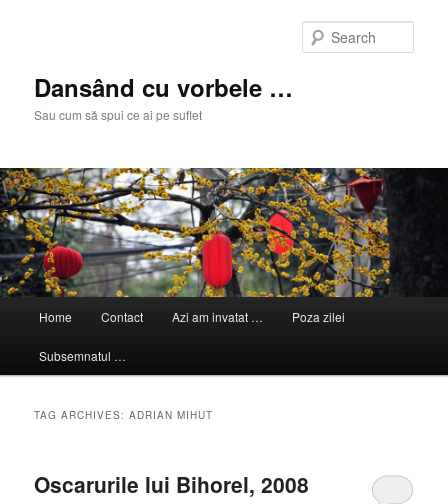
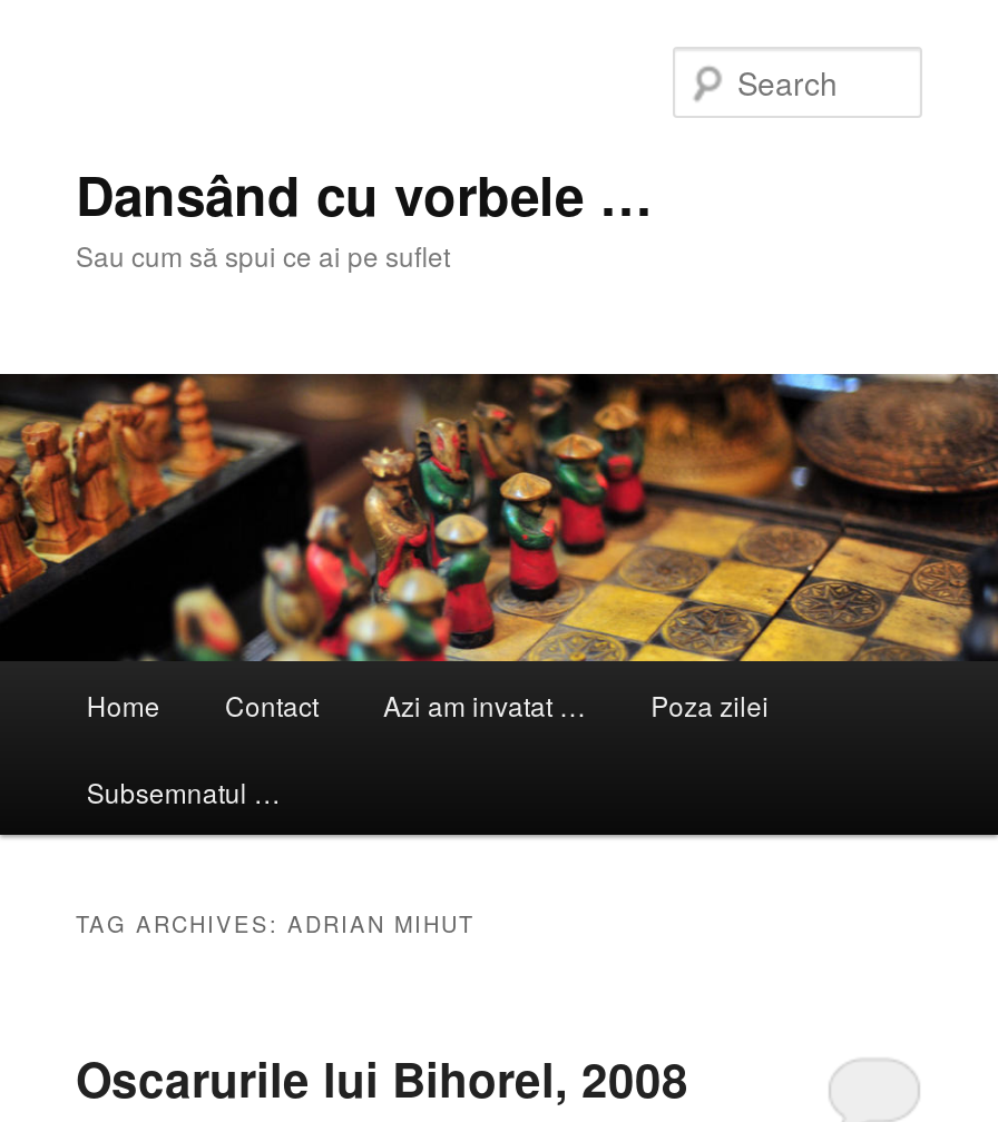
- [image]
+ [image]
